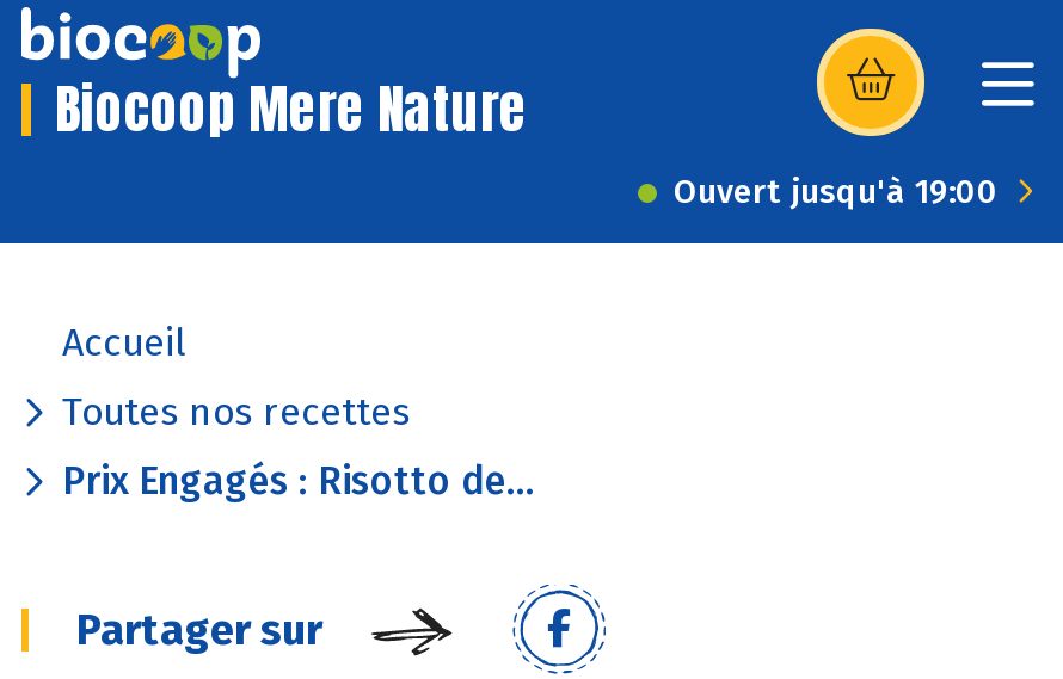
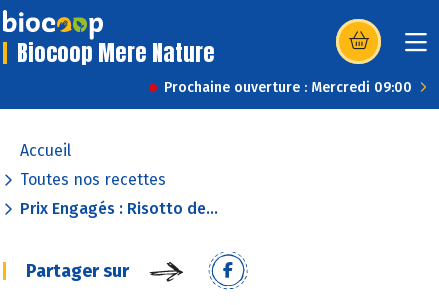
- Ouvert jusqu'à 19:00
+ Prochaine ouverture : Mercredi 09:00
